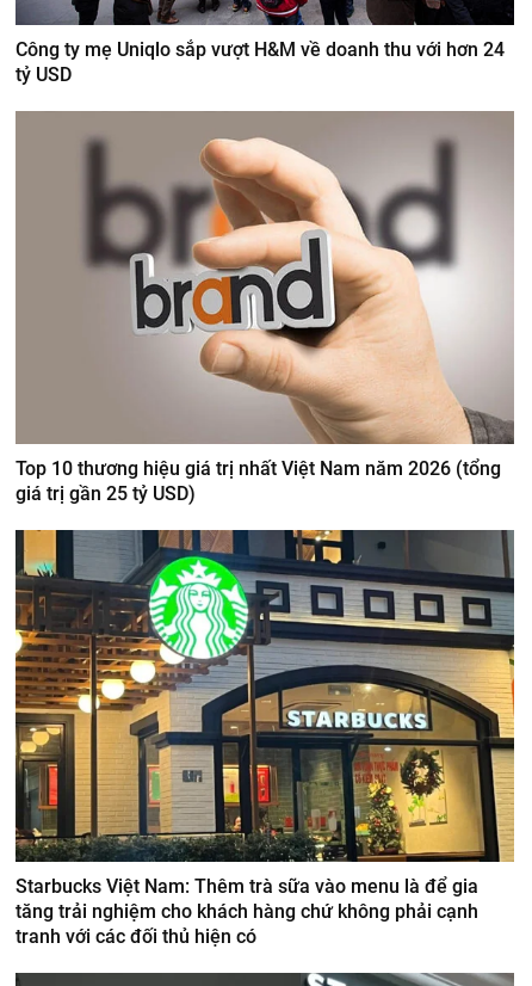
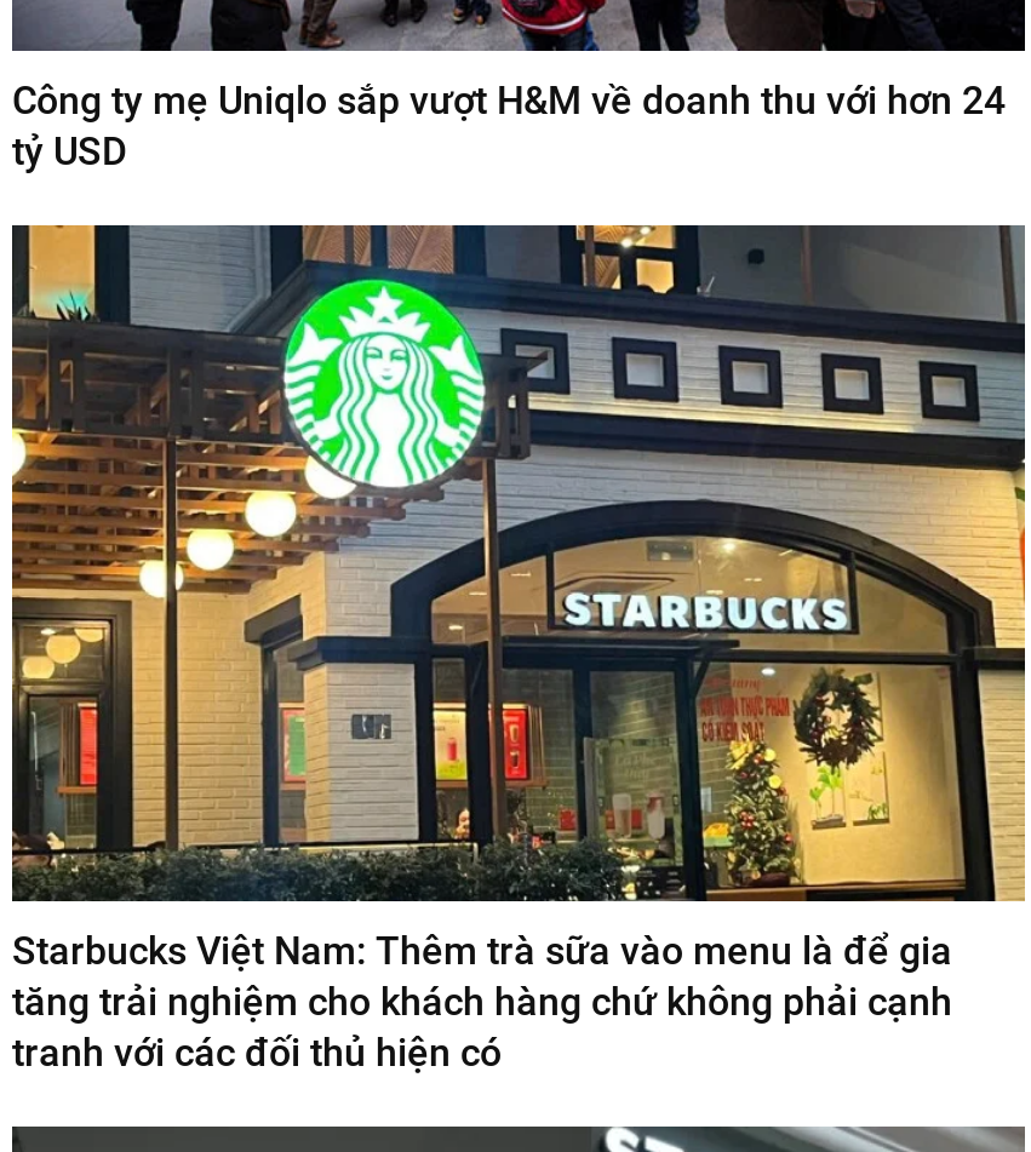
- [image]
- Top 10 thương hiệu giá trị nhất Việt Nam năm 2026 (tổng
- giá trị gần 25 tỷ USD)
